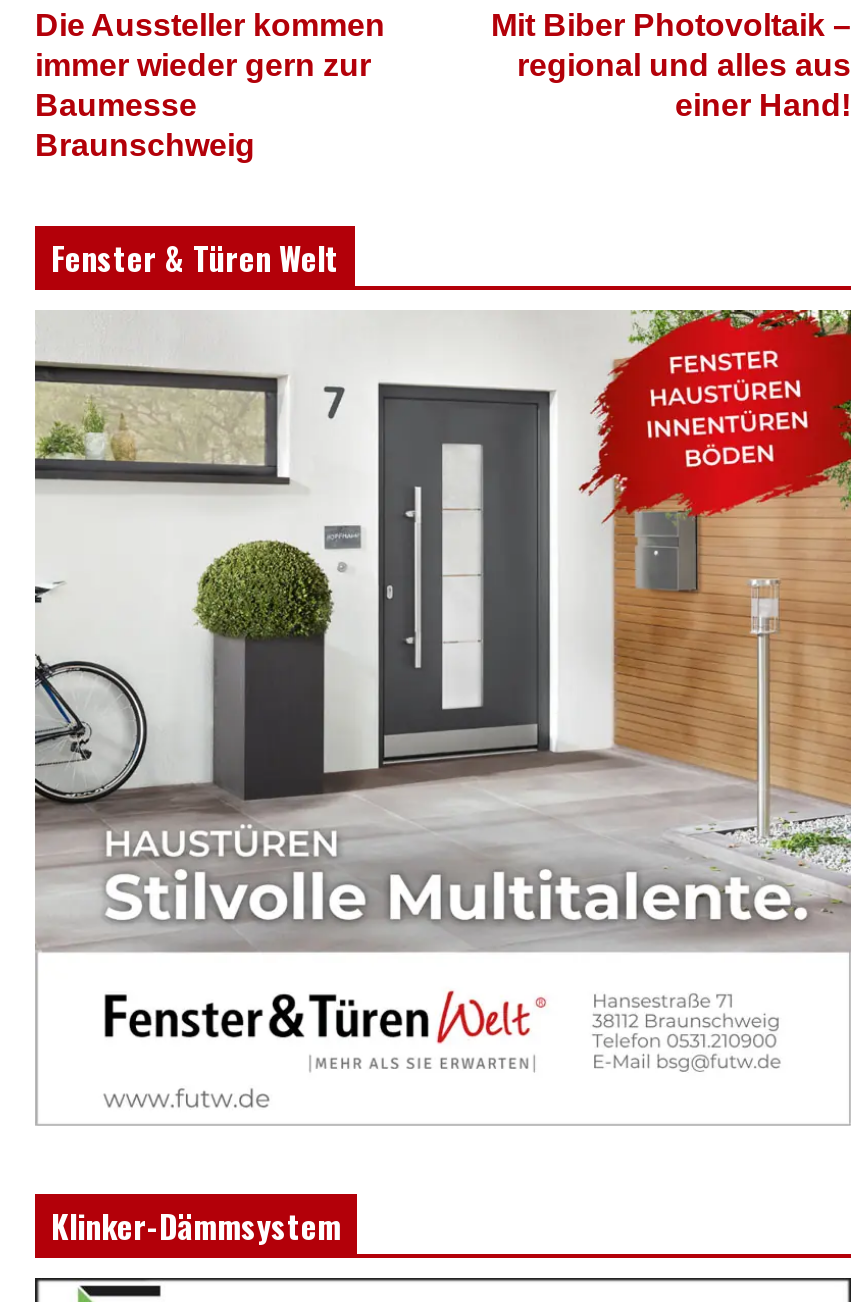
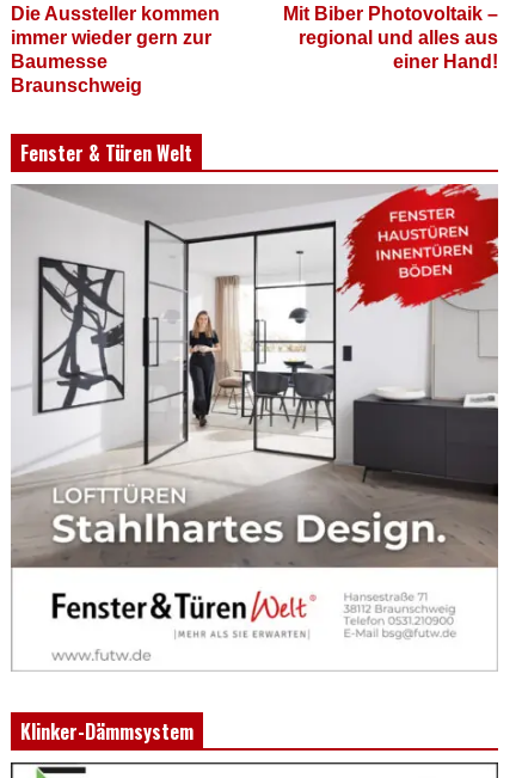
- [image]
+ [image]
